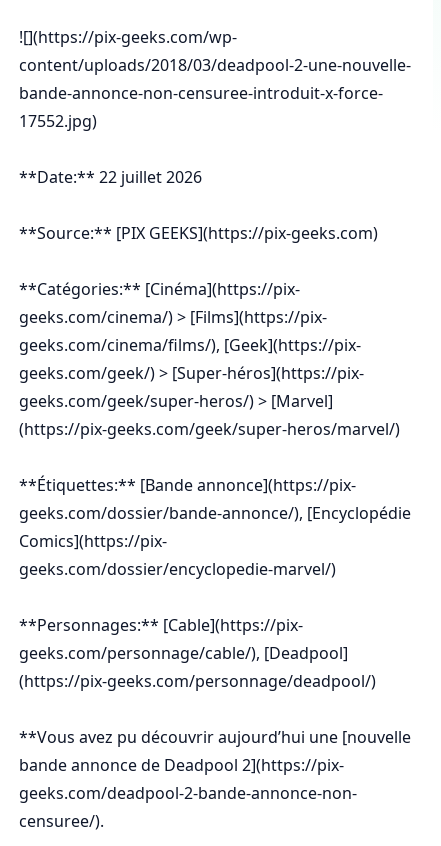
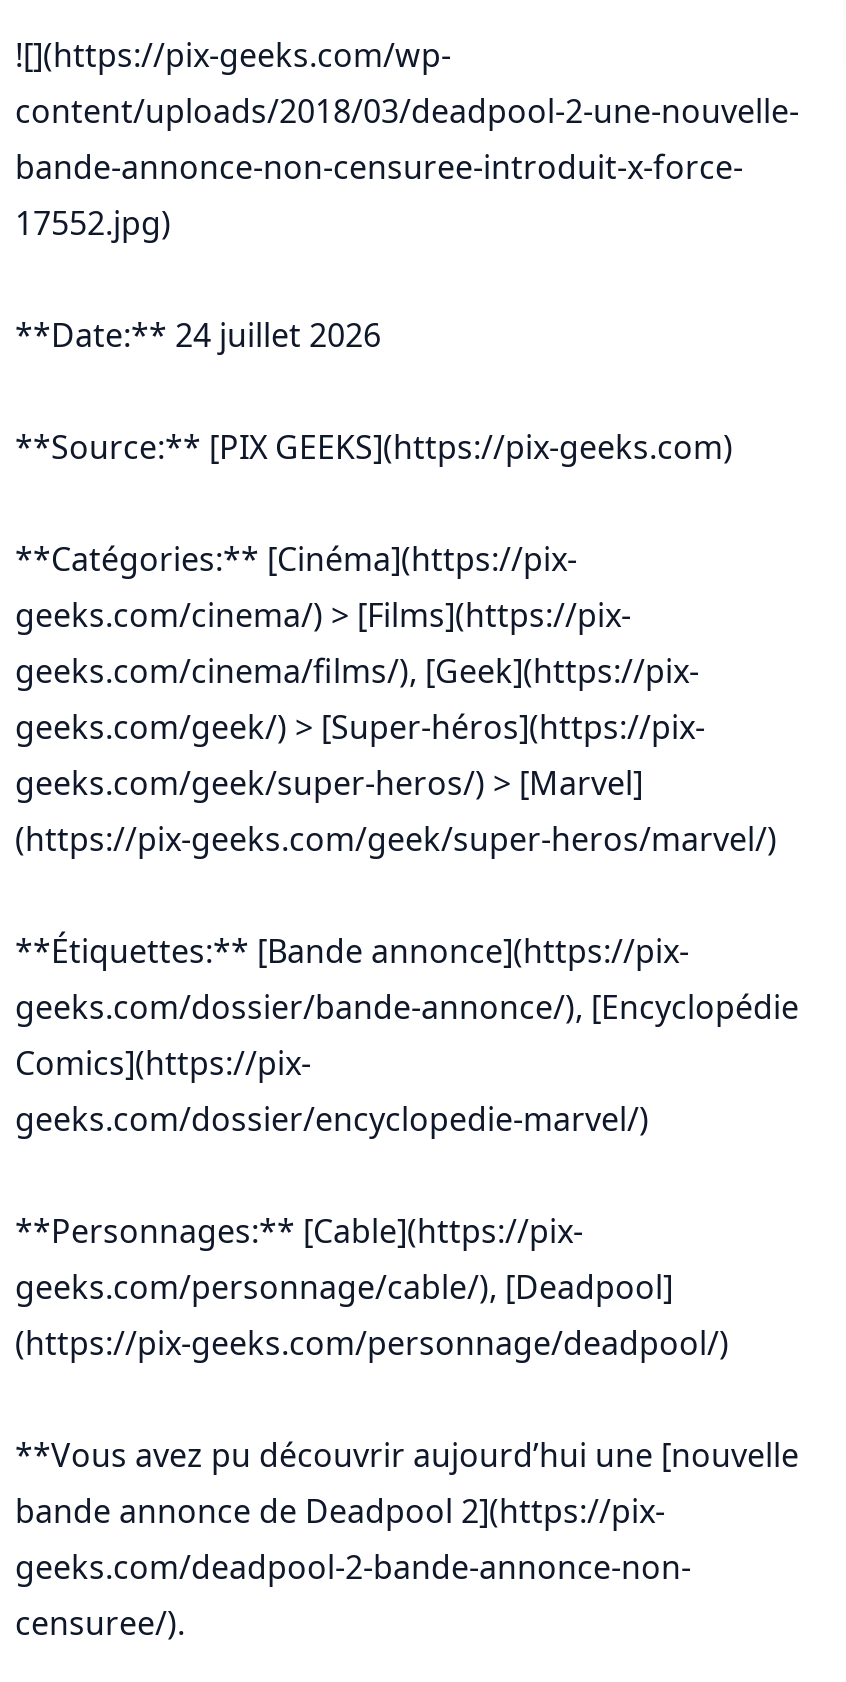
- **Date:** 22 juillet 2026
+ **Date:** 24 juillet 2026
